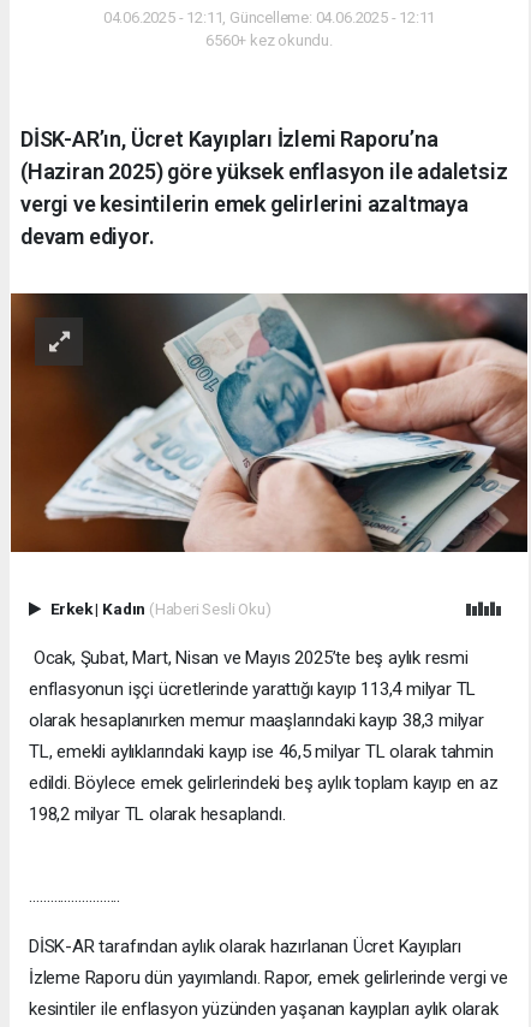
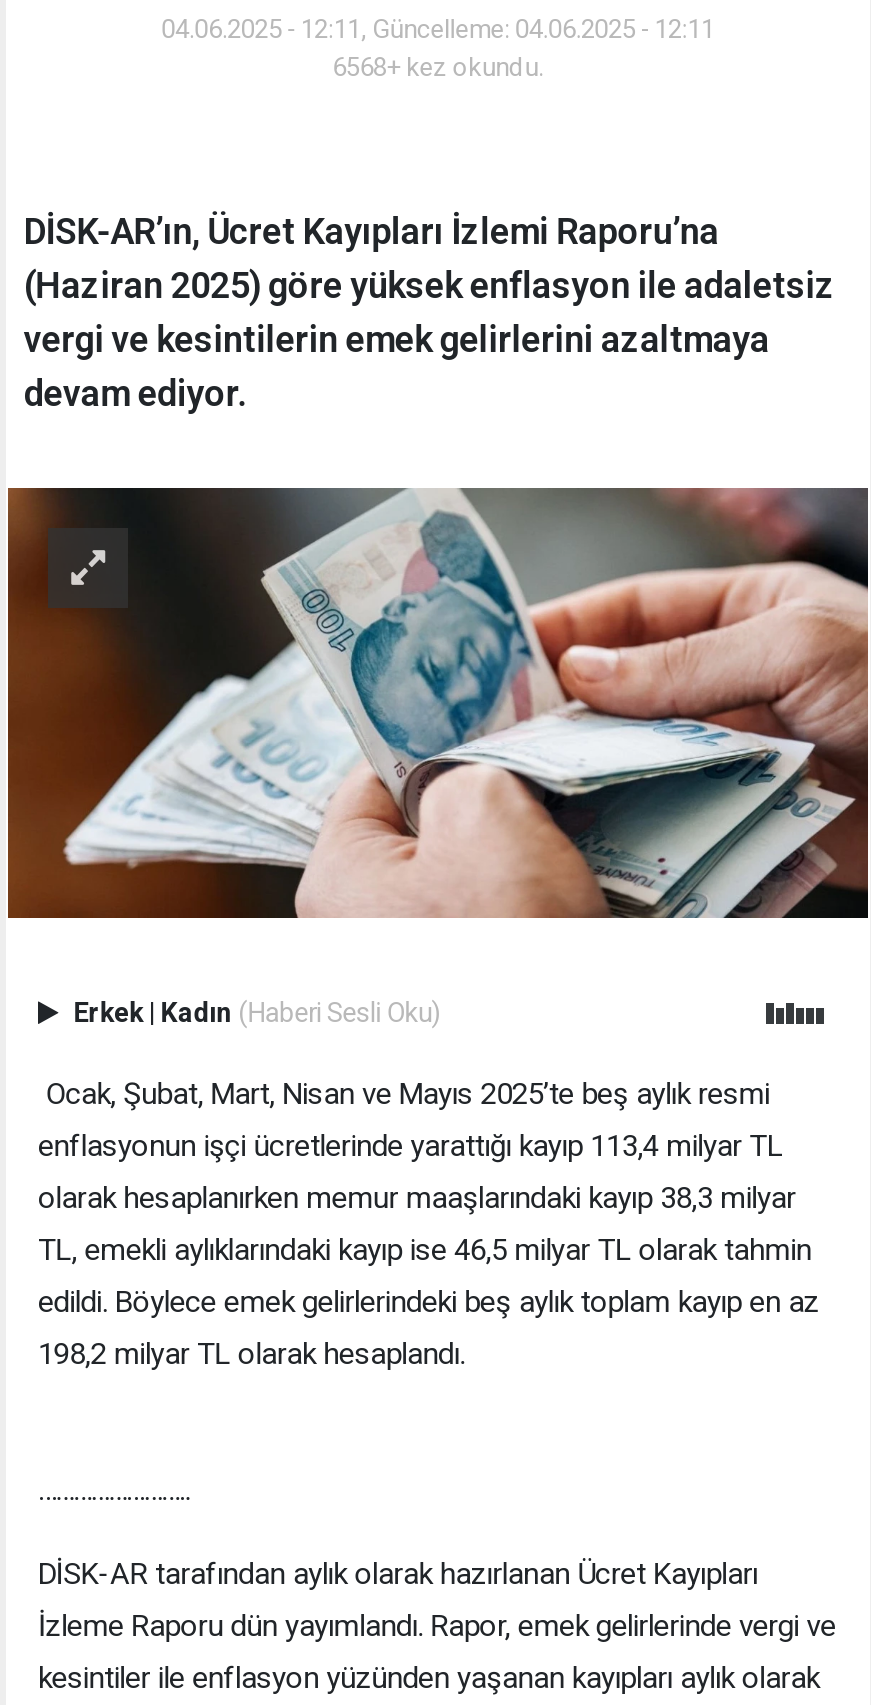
- 6560+ kez okundu.
+ 6568+ kez okundu.
